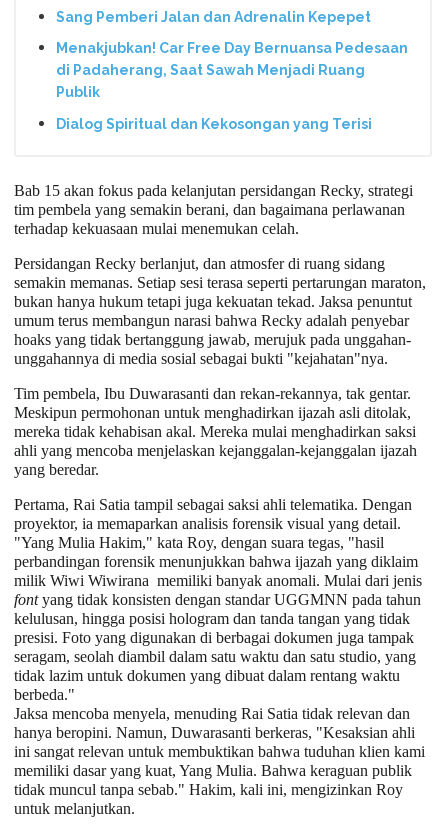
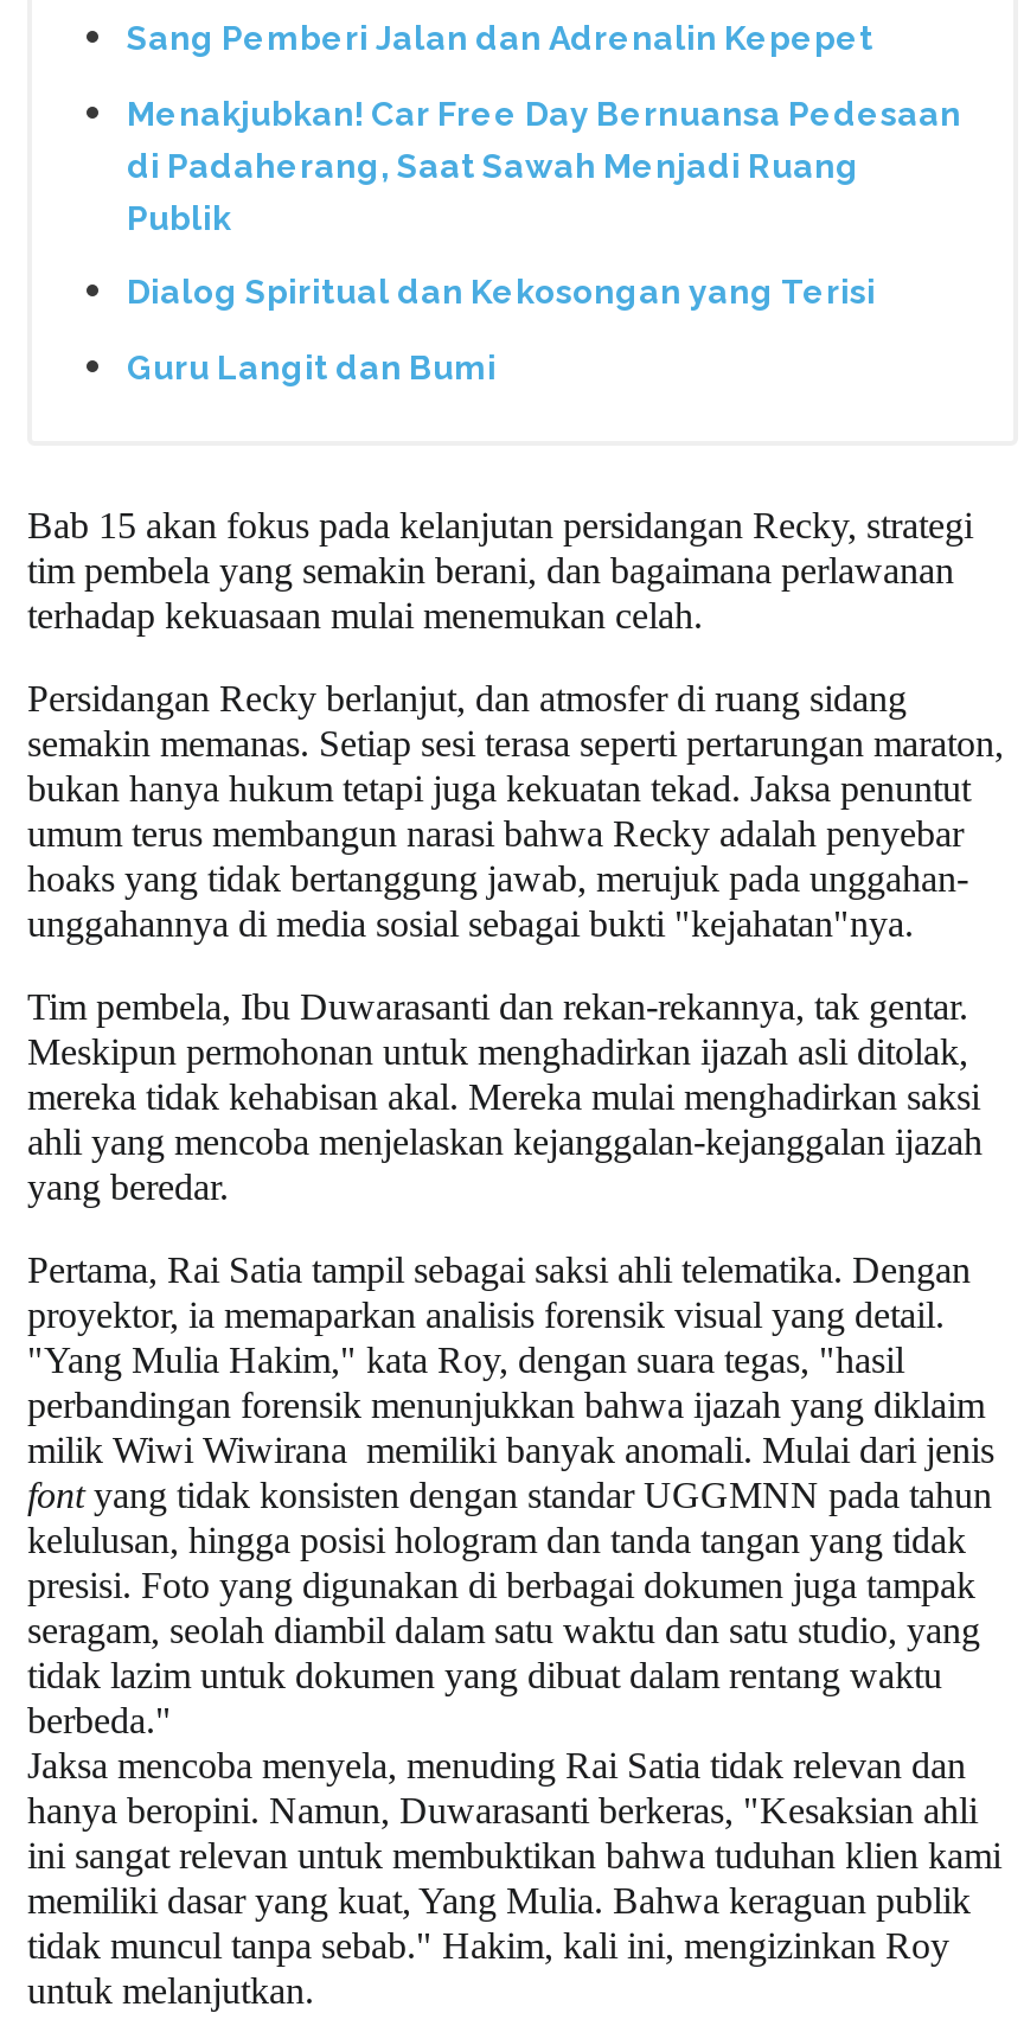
+ Guru Langit dan Bumi
